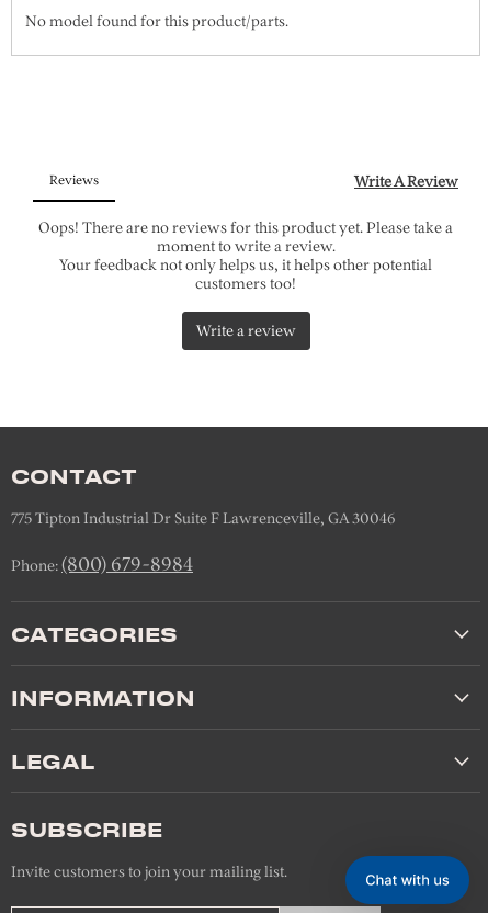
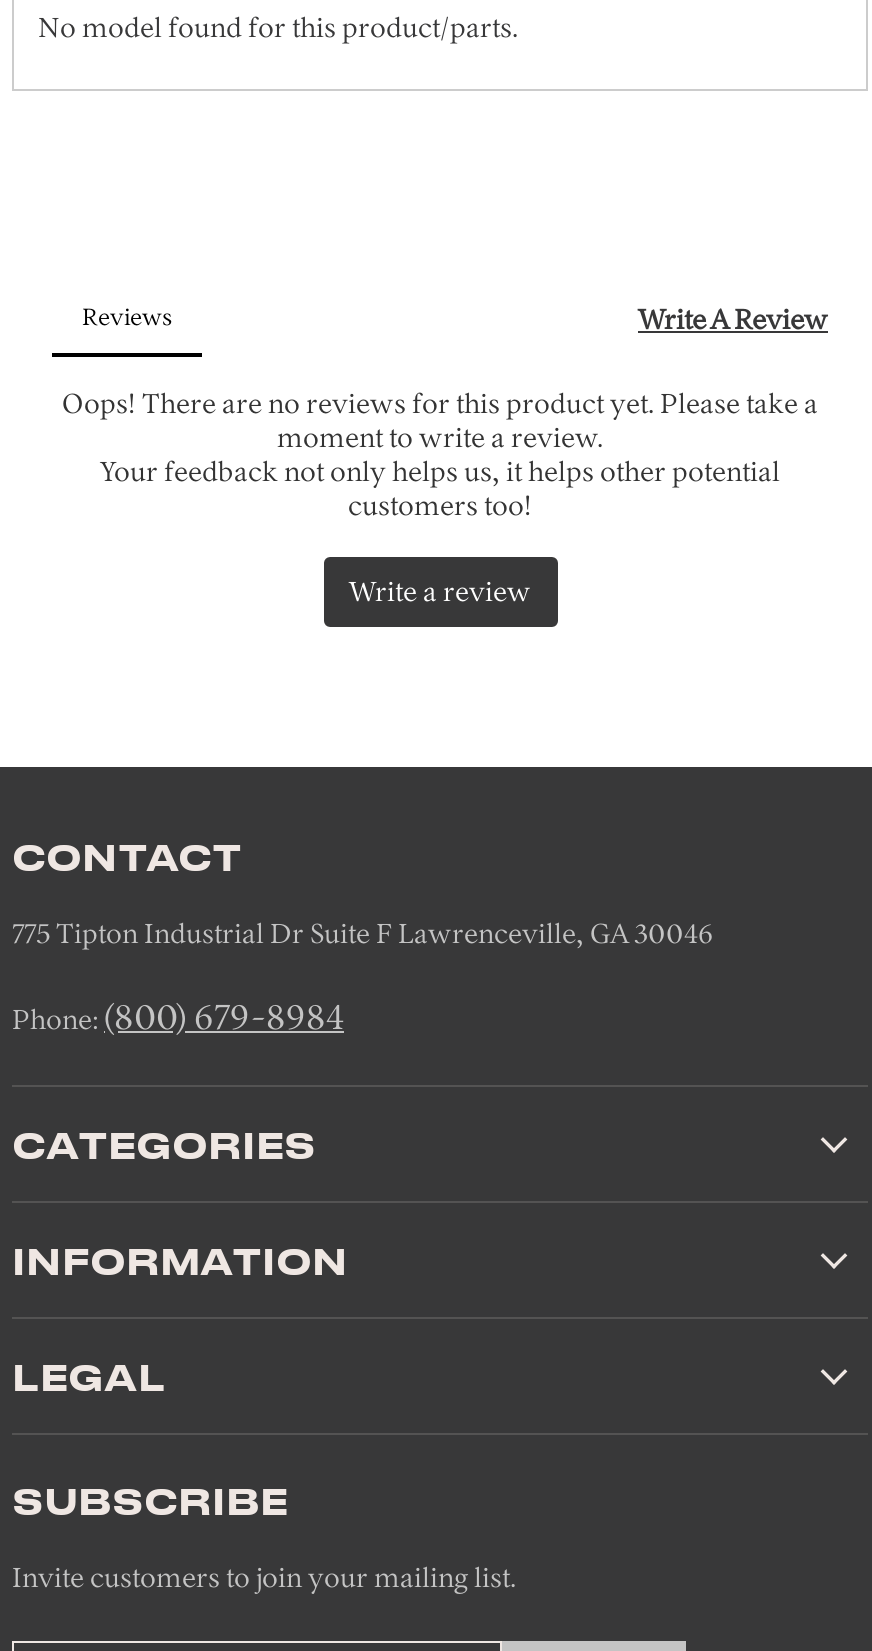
- [image]
